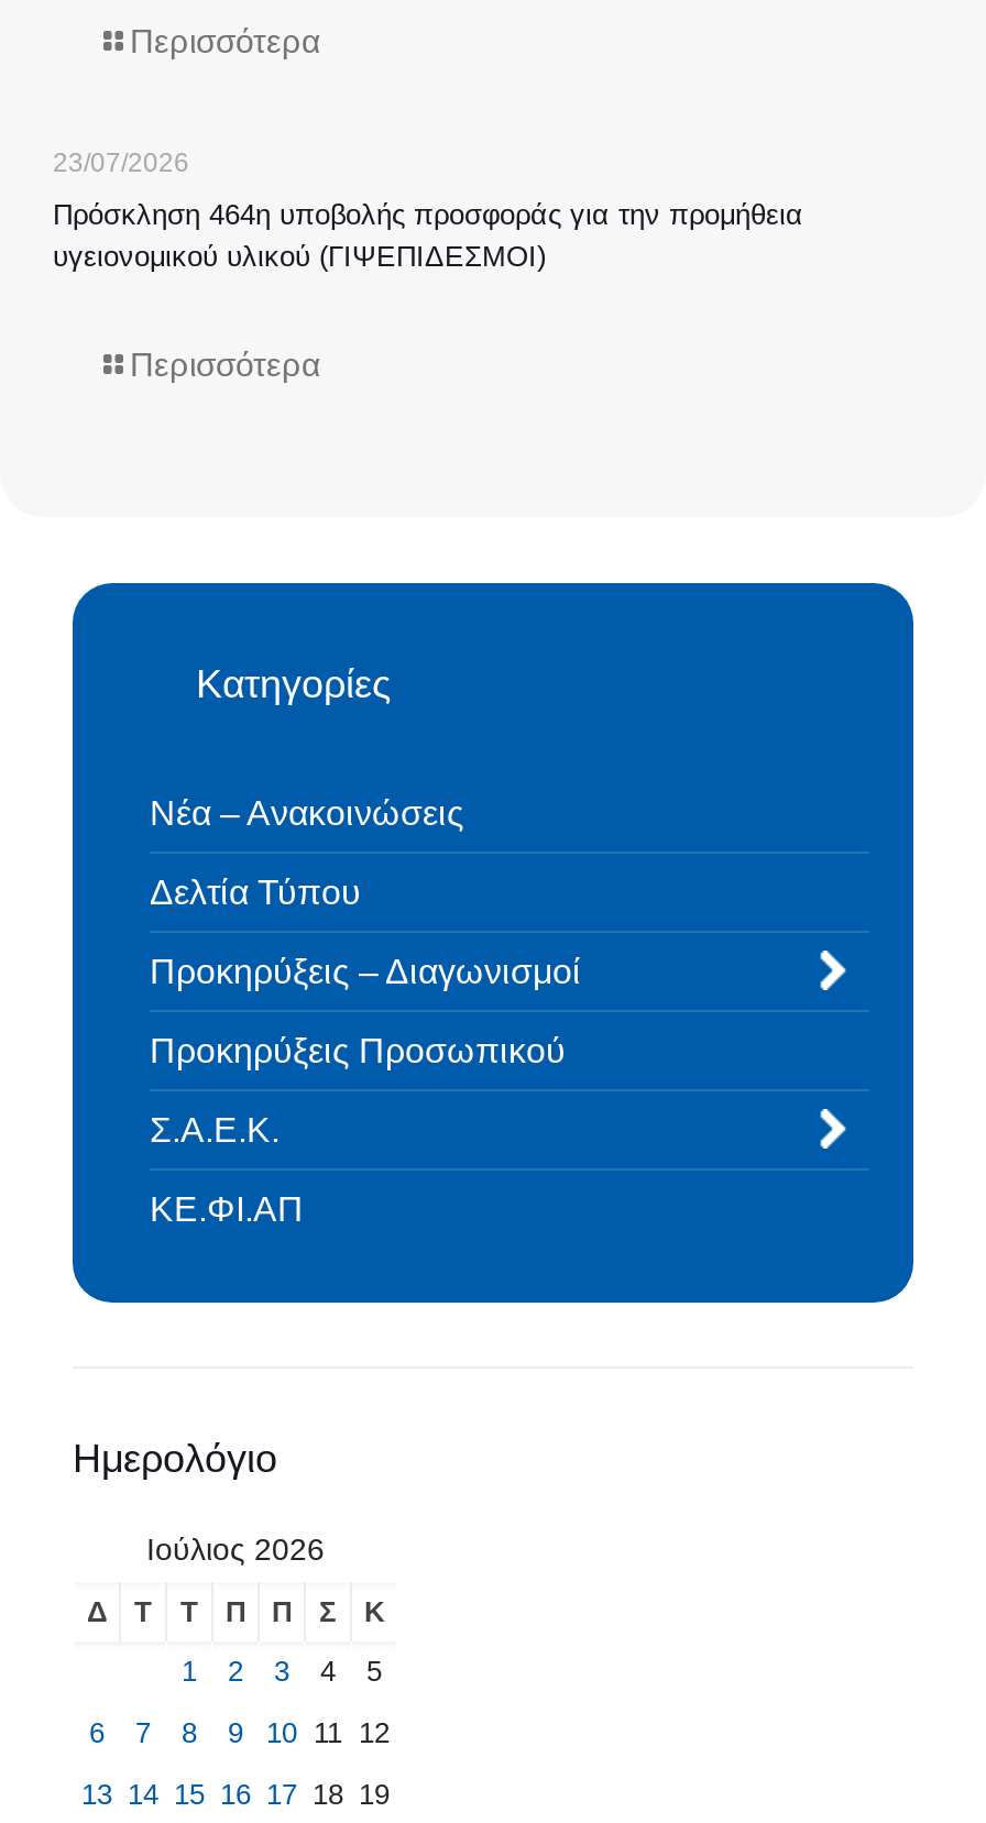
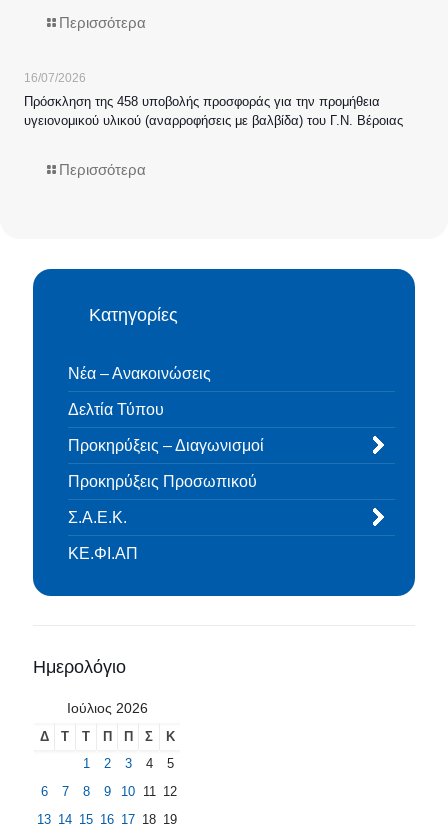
- 23/07/2026
+ 16/07/2026

- Πρόσκληση 464η υποβολής προσφοράς για την προμήθεια
- υγειονομικού υλικού (ΓΙΨΕΠΙΔΕΣΜΟΙ)
+ Πρόσκληση της 458 υποβολής προσφοράς για την προμήθεια
+ υγειονομικού υλικού (αναρροφήσεις με βαλβίδα) του Γ.Ν. Βέροιας
